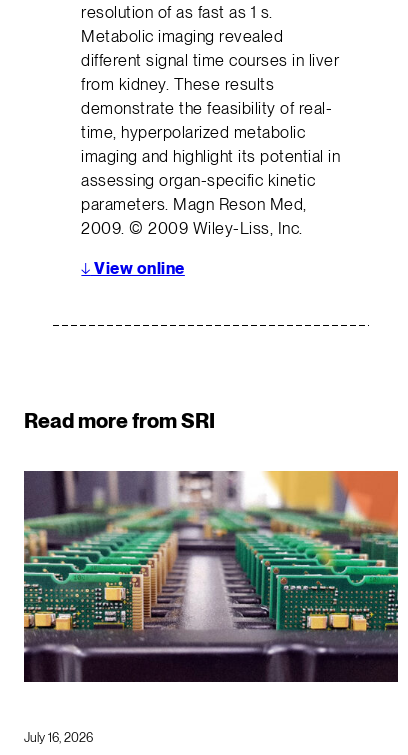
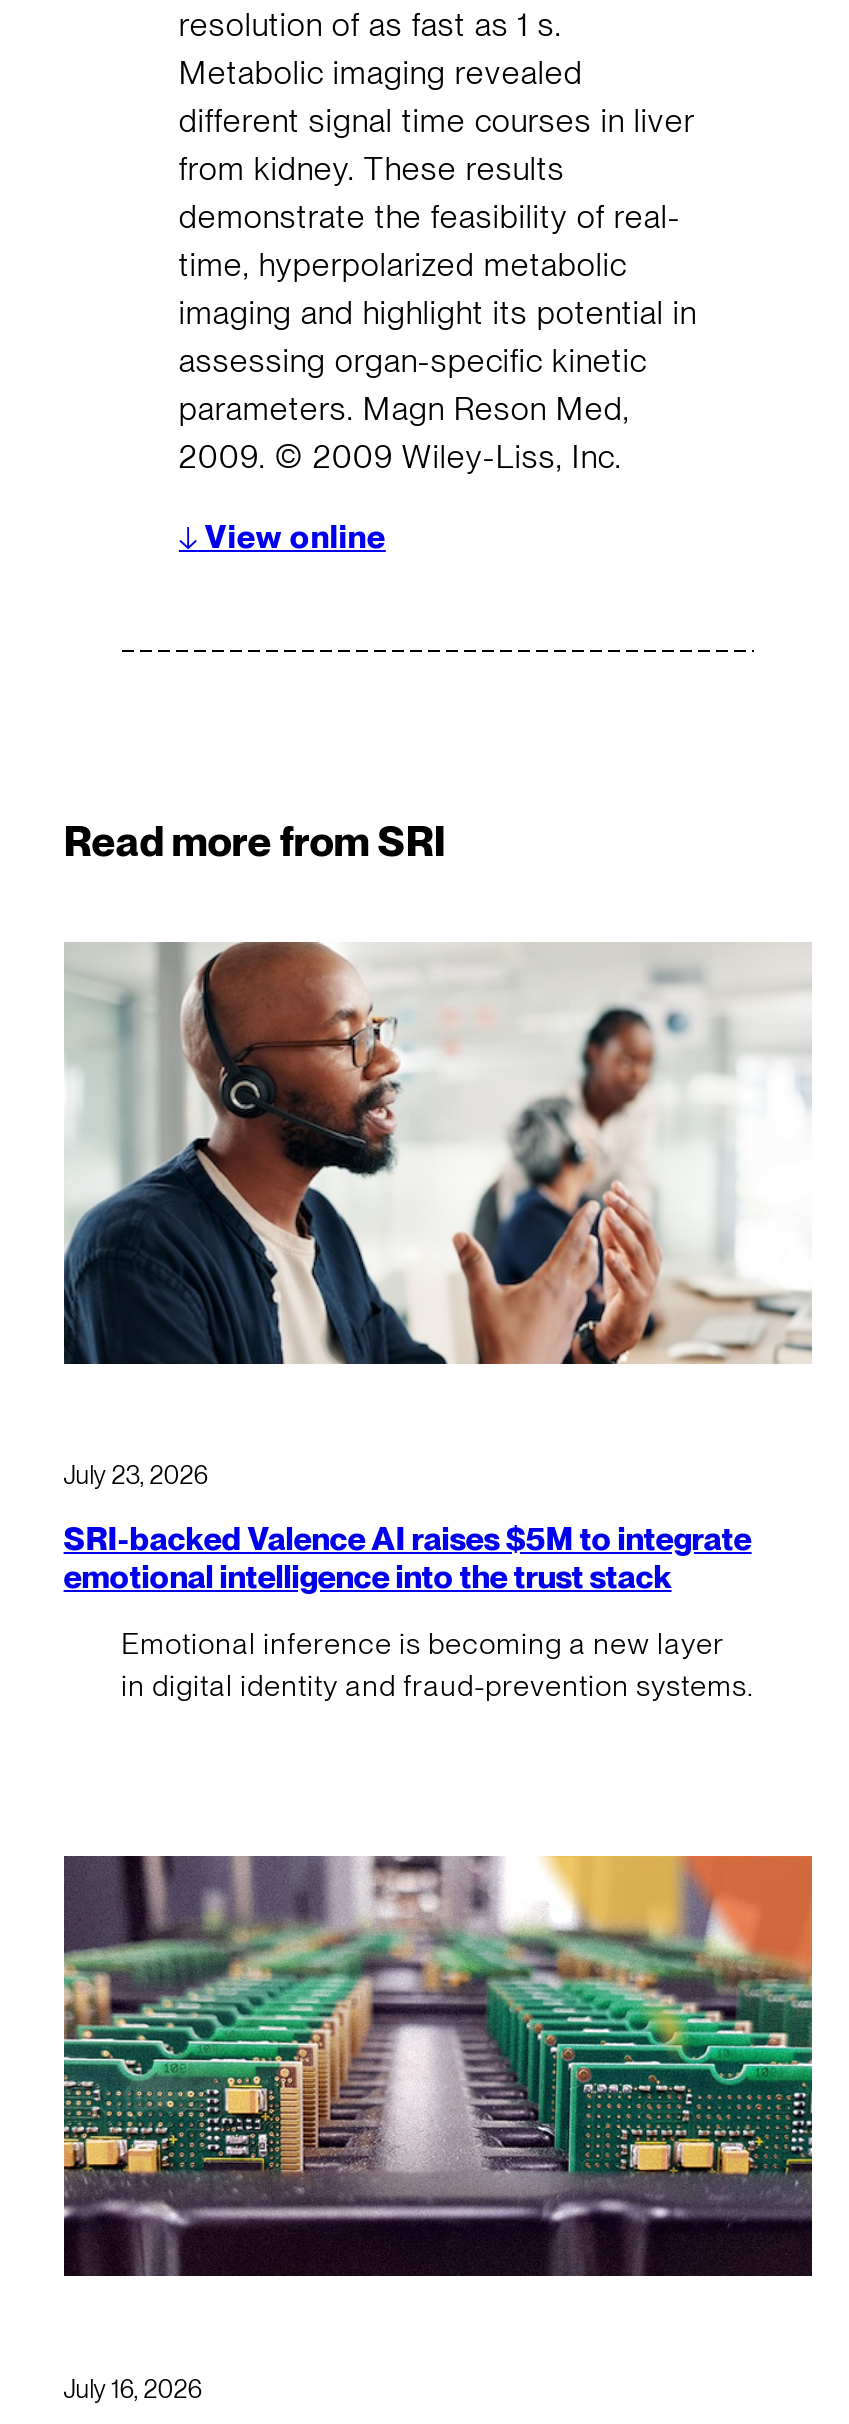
+ July 23, 2026
+ SRI-backed Valence AI raises $5M to integrate
+ emotional intelligence into the trust stack
+ Emotional inference is becoming a new layer
+ in digital identity and fraud-prevention systems.

+ [image]
